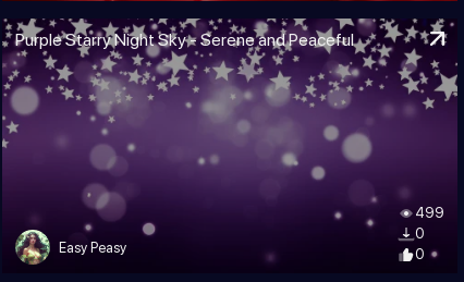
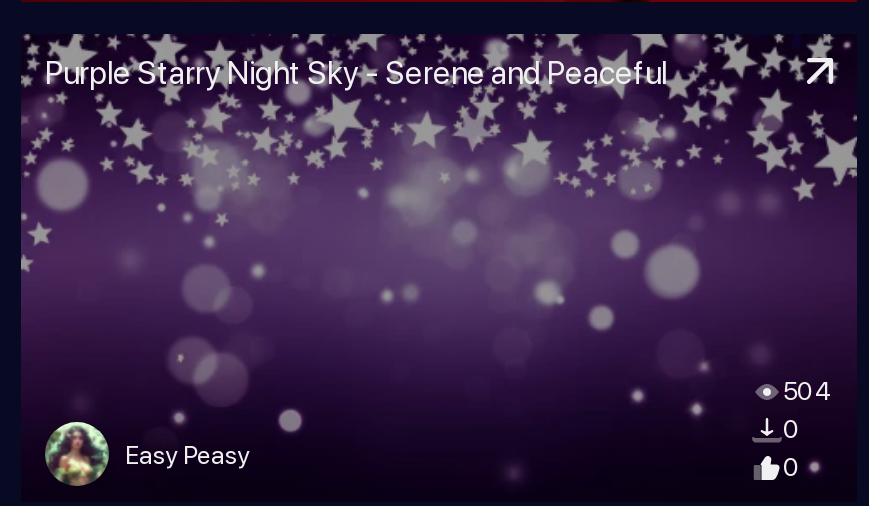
- 499
+ 504
